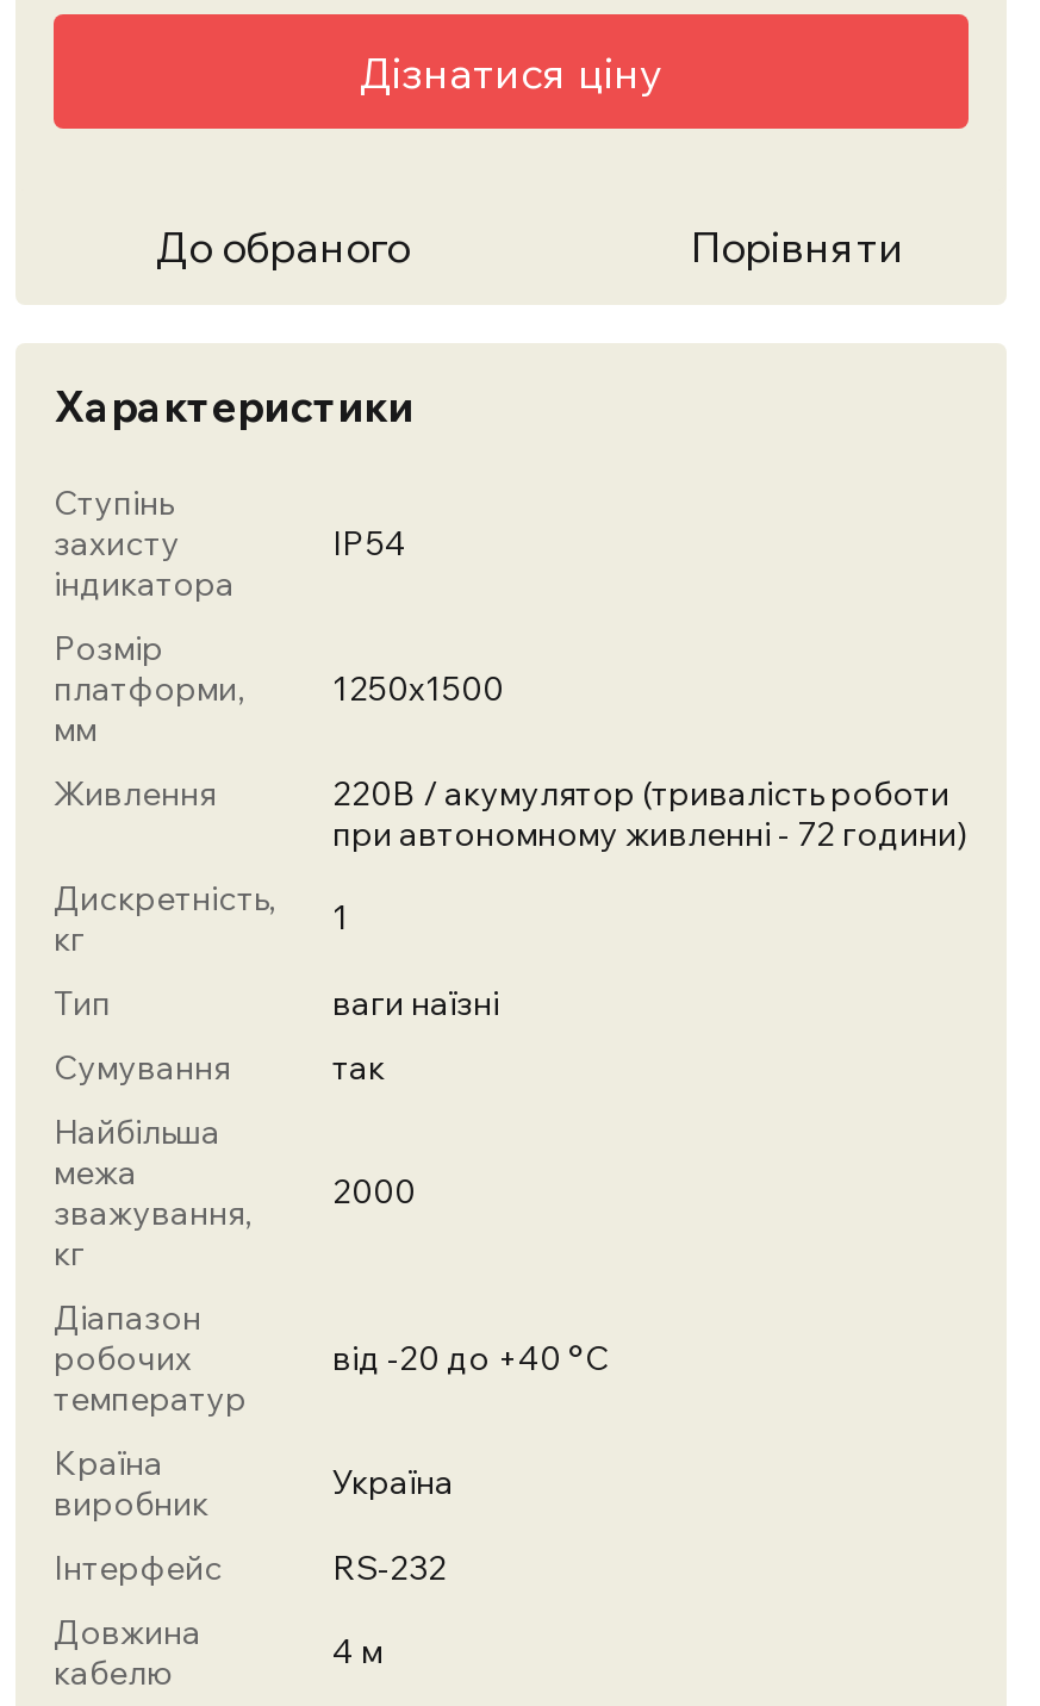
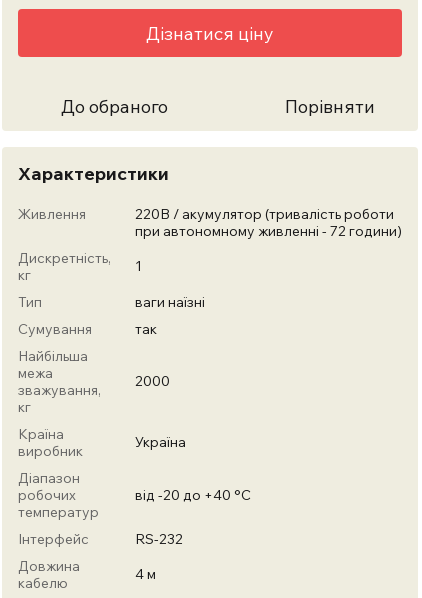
- Ступінь
- захисту
- індикатора

- IP54
- Розмір
- платформи,
- мм

- 1250х1500

moved up: Країна | виробник | Україна
